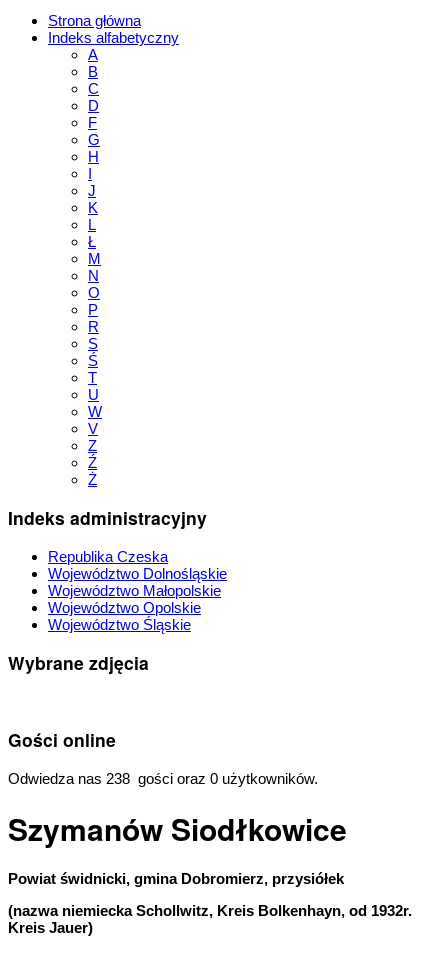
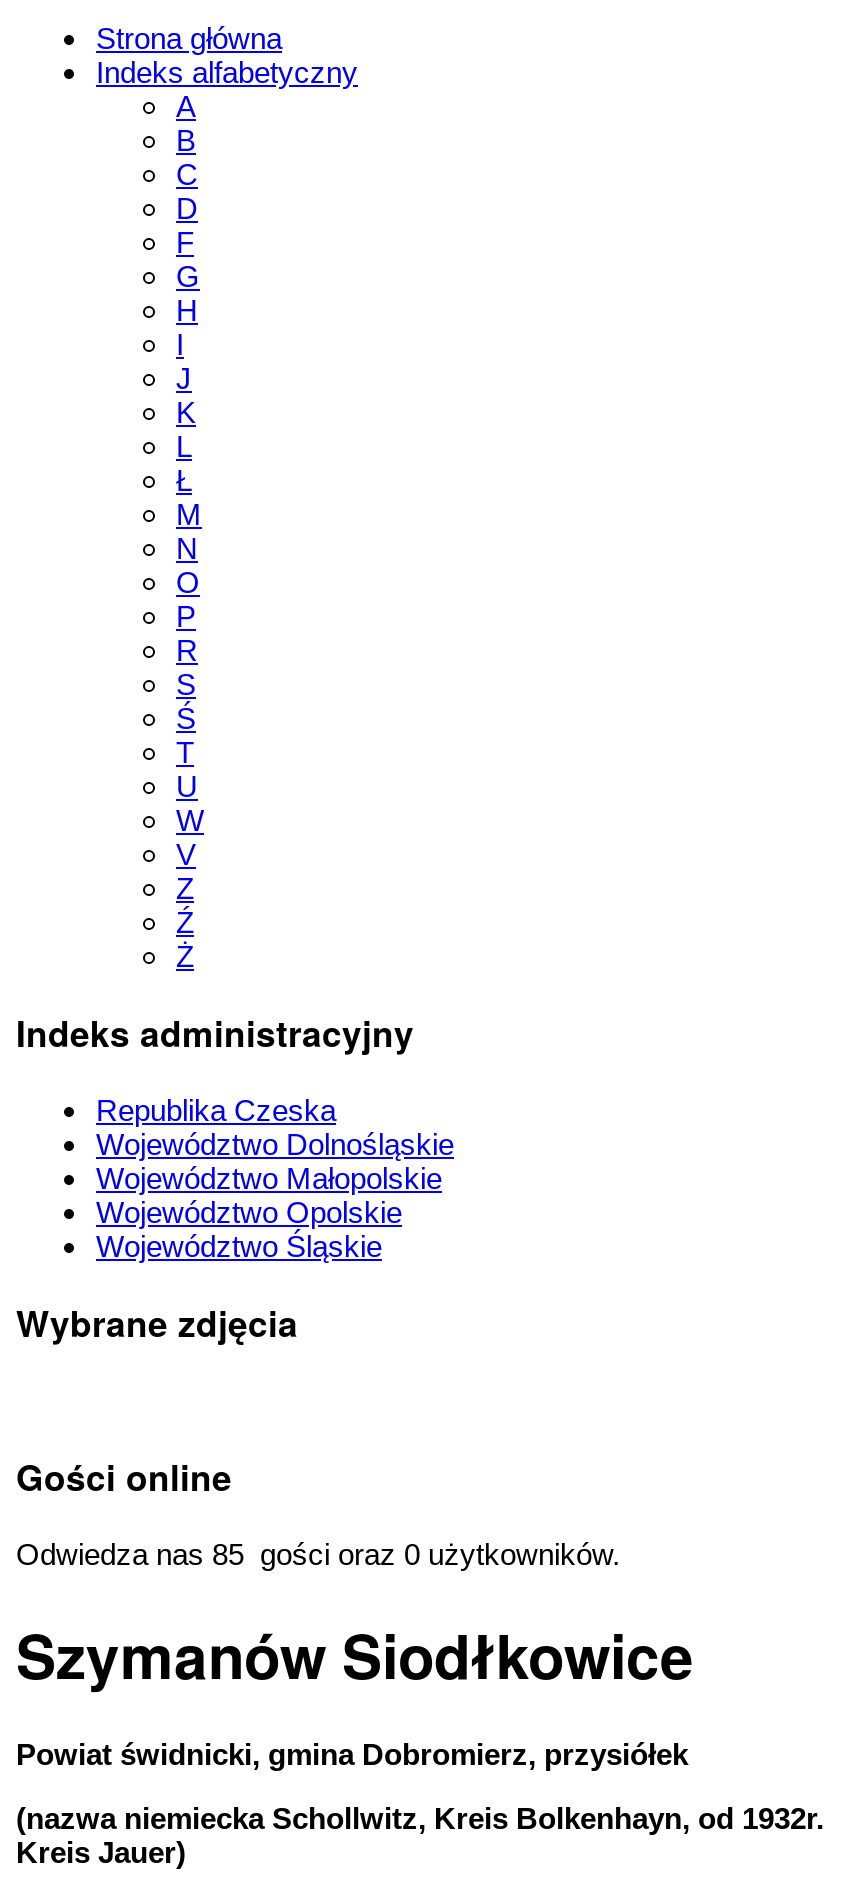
- Odwiedza nas 238 gości oraz 0 użytkowników.
+ Odwiedza nas 85 gości oraz 0 użytkowników.
